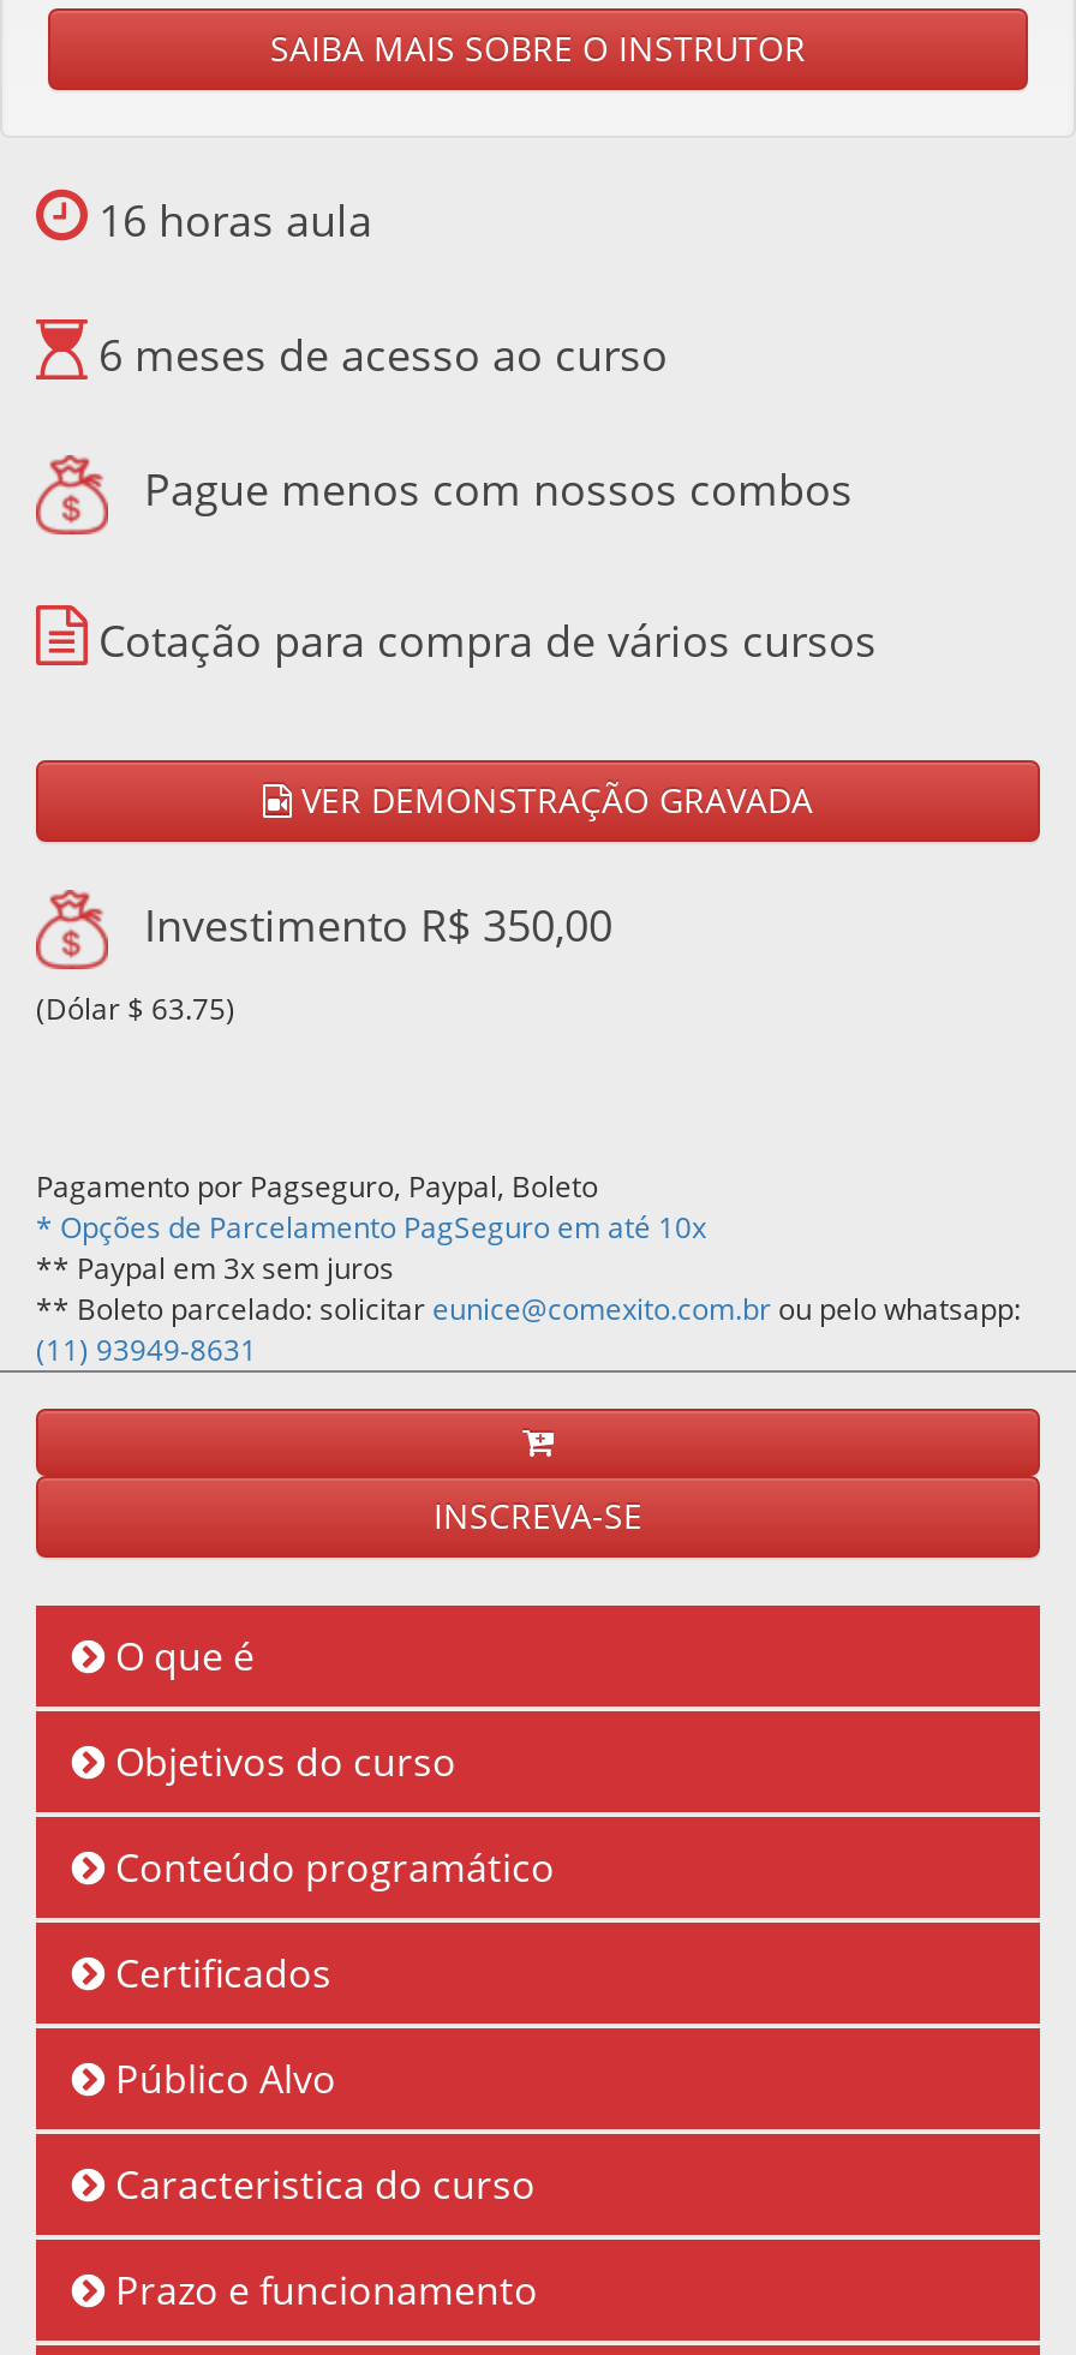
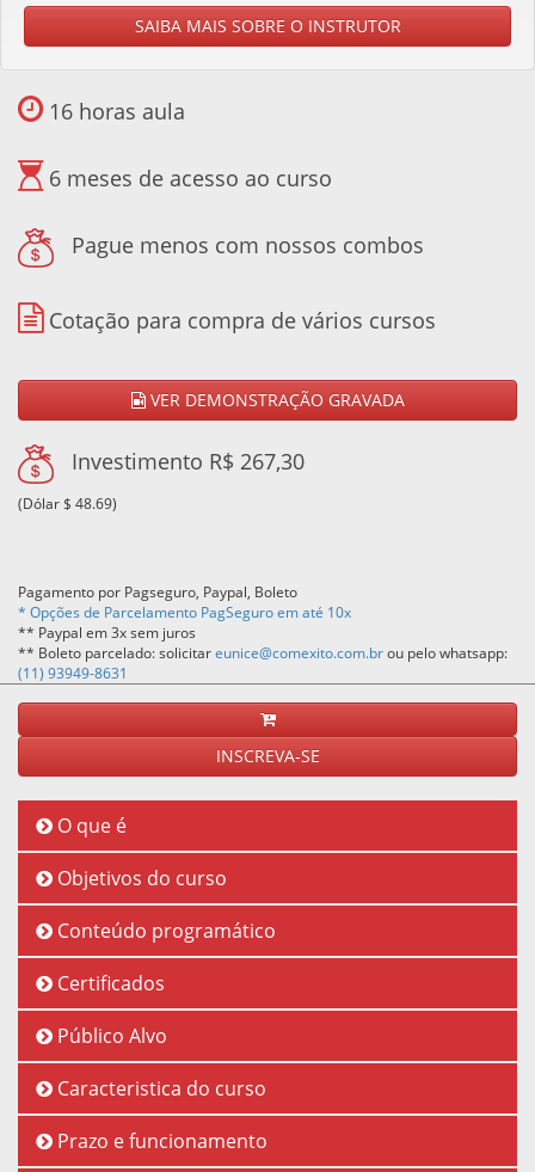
- Investimento R$ 350,00
+ Investimento R$ 267,30

- (Dólar $ 63.75)
+ (Dólar $ 48.69)
